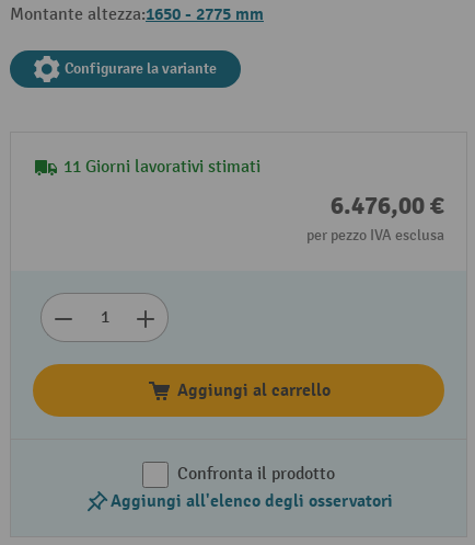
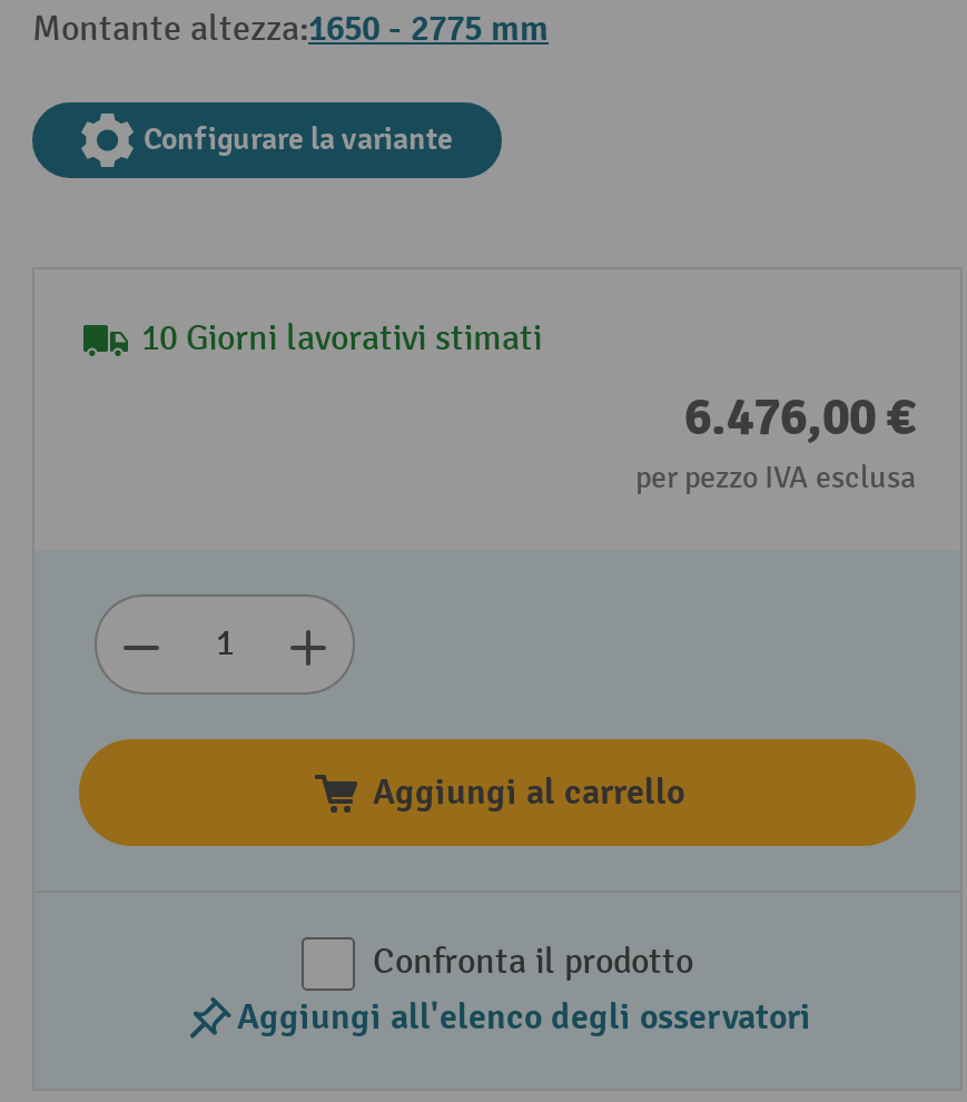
- 11 Giorni lavorativi stimati
+ 10 Giorni lavorativi stimati
